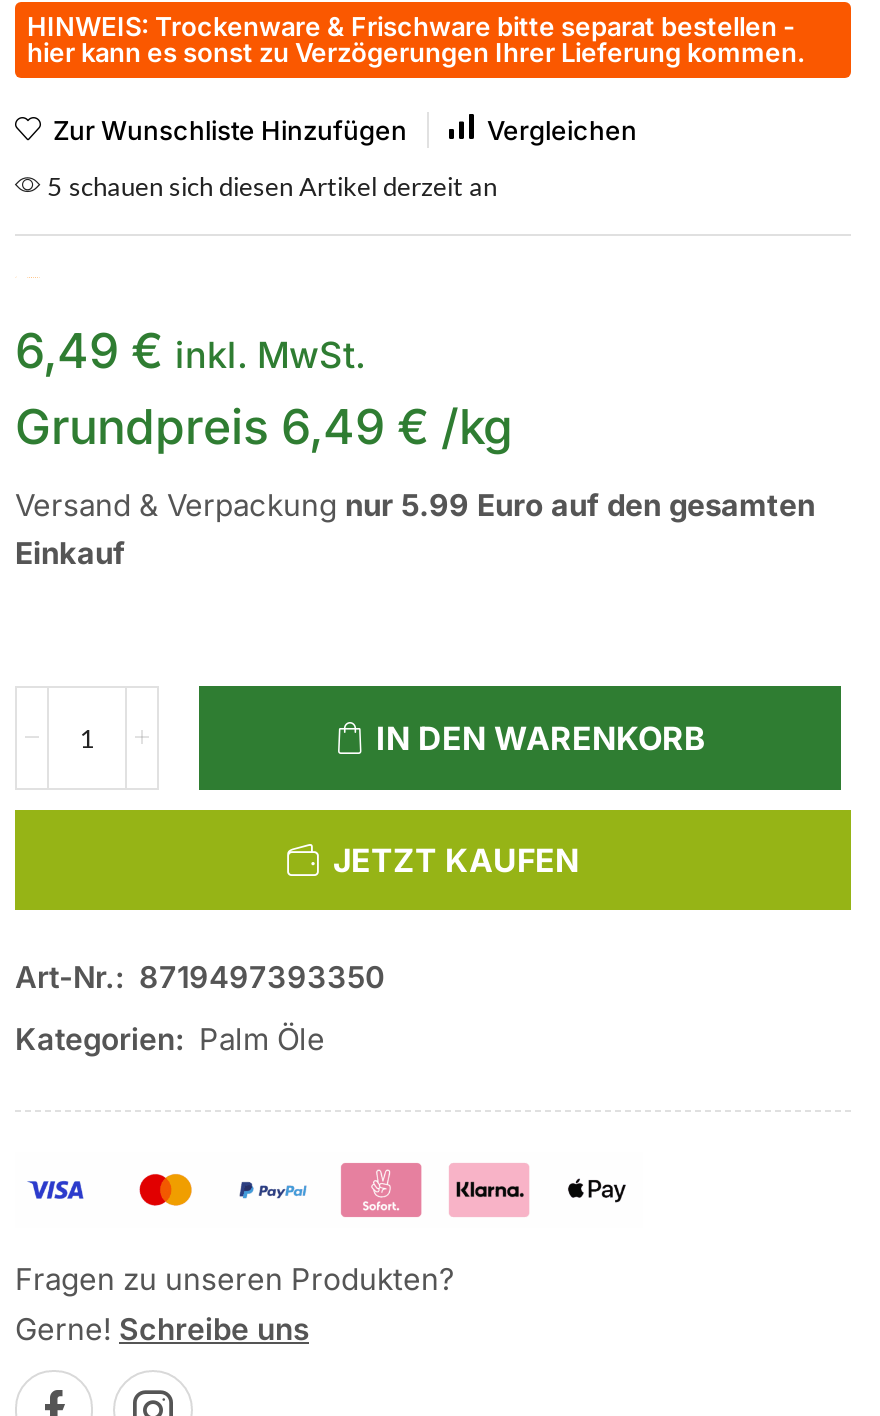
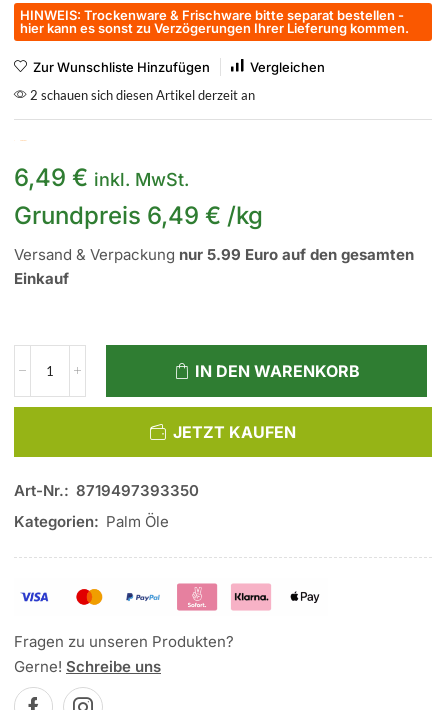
- 5 schauen sich diesen Artikel derzeit an
+ 2 schauen sich diesen Artikel derzeit an
